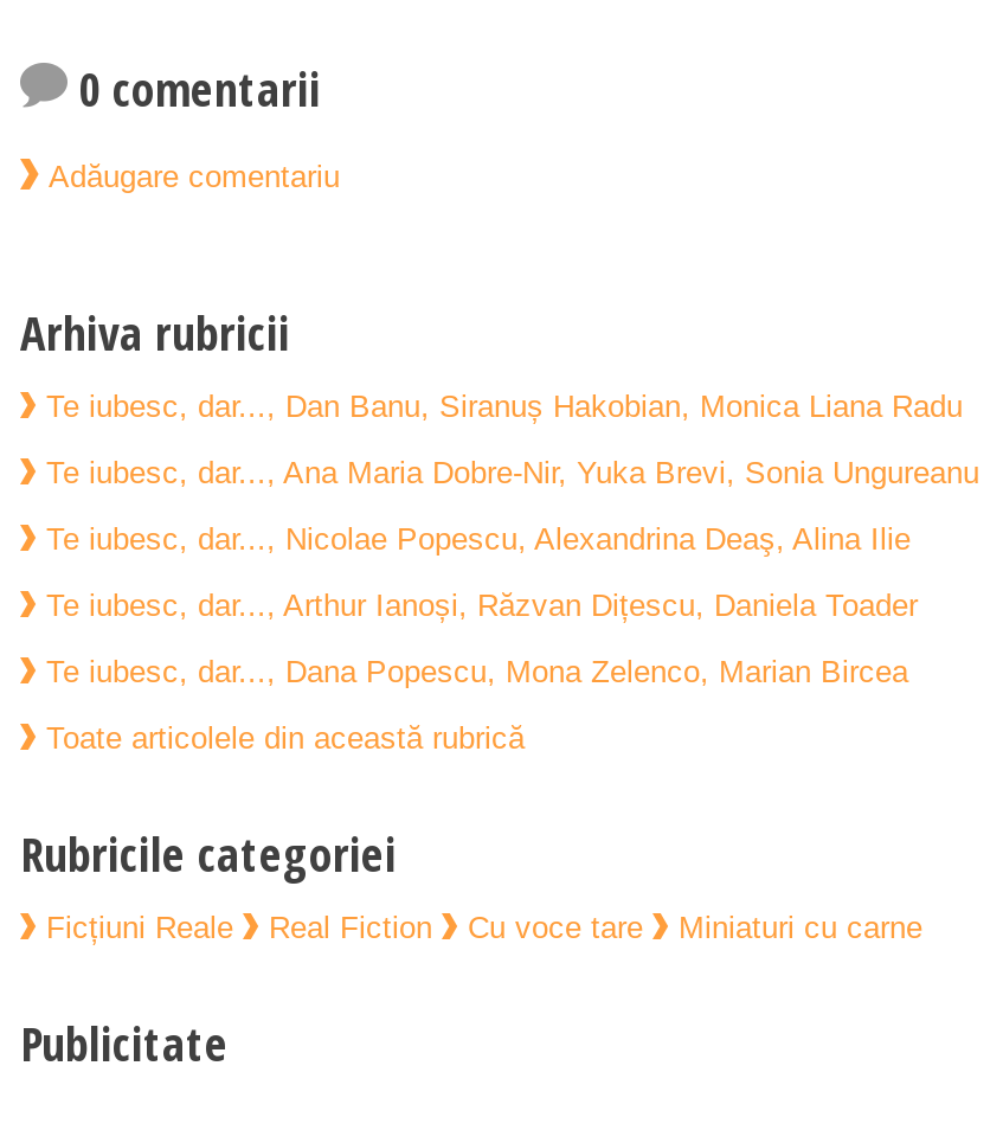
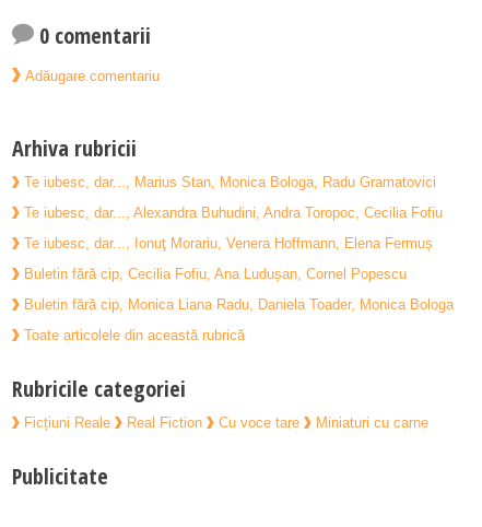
- Te iubesc, dar..., Dan Banu, Siranuș Hakobian, Monica Liana Radu
+ Te iubesc, dar..., Marius Stan, Monica Bologa, Radu Gramatovici

- Te iubesc, dar..., Ana Maria Dobre-Nir, Yuka Brevi, Sonia Ungureanu
+ Te iubesc, dar..., Alexandra Buhudini, Andra Toropoc, Cecilia Fofiu

- Te iubesc, dar..., Nicolae Popescu, Alexandrina Deaş, Alina Ilie
+ Te iubesc, dar..., Ionuţ Morariu, Venera Hoffmann, Elena Fermuș

- Te iubesc, dar..., Arthur Ianoși, Răzvan Dițescu, Daniela Toader
+ Buletin fără cip, Cecilia Fofiu, Ana Ludușan, Cornel Popescu

- Te iubesc, dar..., Dana Popescu, Mona Zelenco, Marian Bircea
+ Buletin fără cip, Monica Liana Radu, Daniela Toader, Monica Bologa
